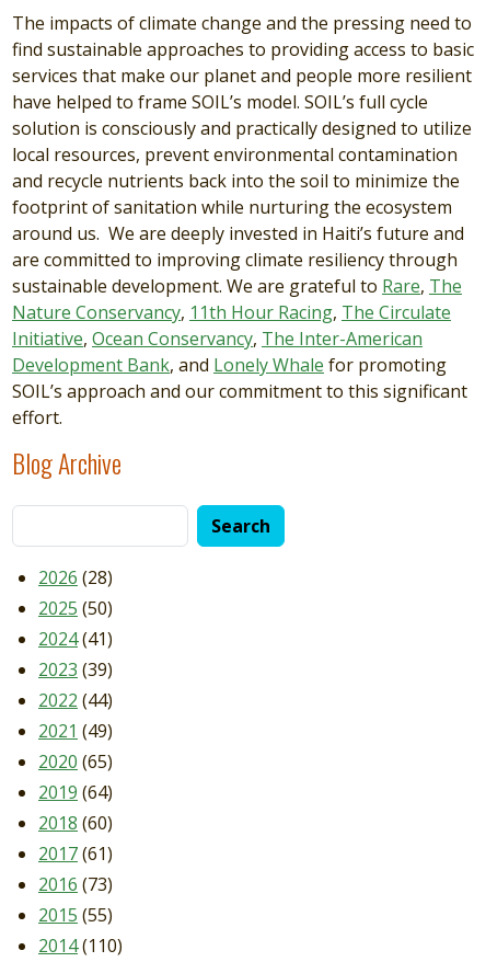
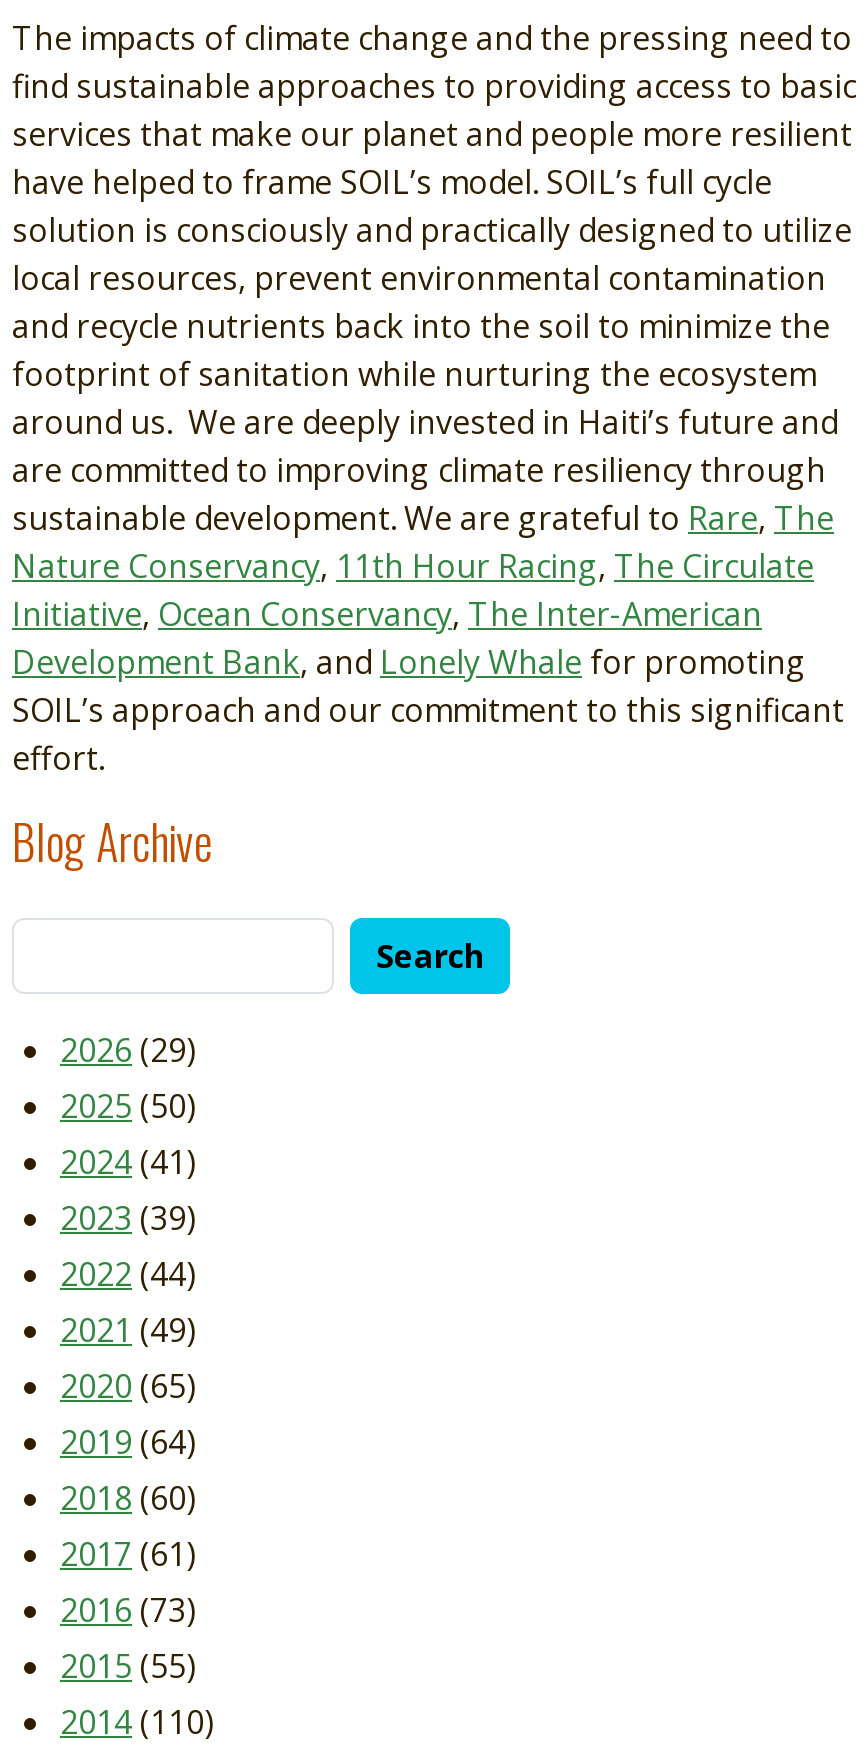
- 2026 (28)
+ 2026 (29)
